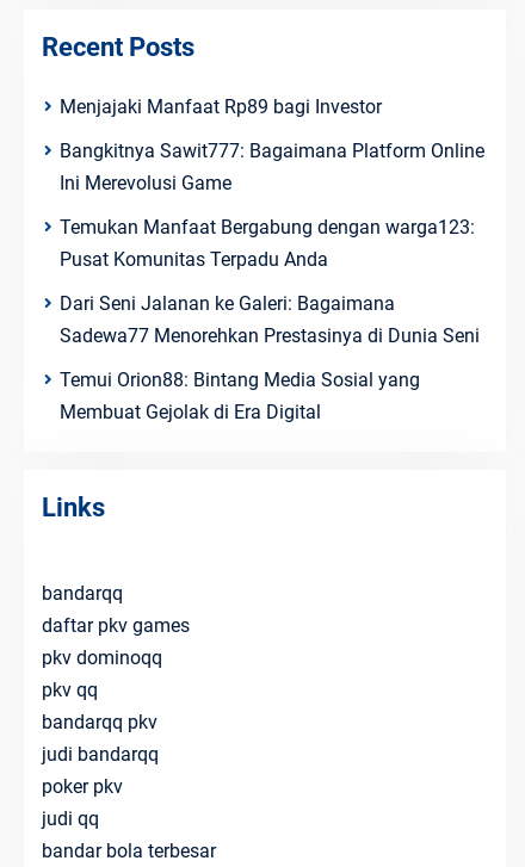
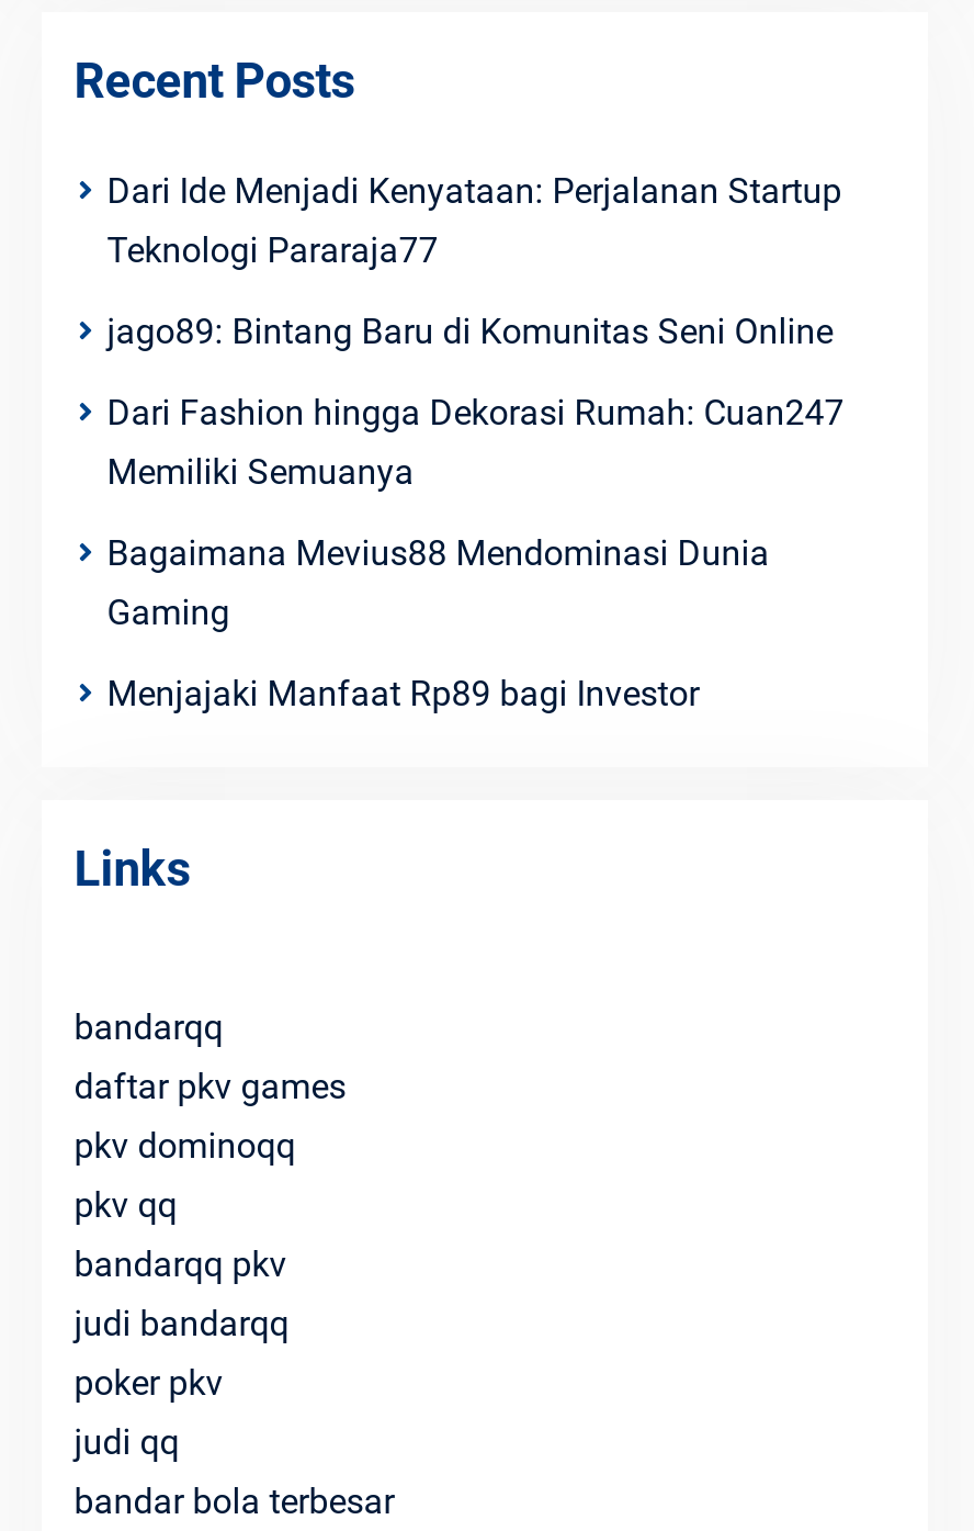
+ Dari Ide Menjadi Kenyataan: Perjalanan Startup
+ Teknologi Pararaja77
+ jago89: Bintang Baru di Komunitas Seni Online
+ Dari Fashion hingga Dekorasi Rumah: Cuan247
+ Memiliki Semuanya
+ Bagaimana Mevius88 Mendominasi Dunia
+ Gaming

moved down: Menjajaki Manfaat Rp89 bagi Investor

- Bangkitnya Sawit777: Bagaimana Platform Online
- Ini Merevolusi Game
- Temukan Manfaat Bergabung dengan warga123:
- Pusat Komunitas Terpadu Anda
- Dari Seni Jalanan ke Galeri: Bagaimana
- Sadewa77 Menorehkan Prestasinya di Dunia Seni
- Temui Orion88: Bintang Media Sosial yang
- Membuat Gejolak di Era Digital
